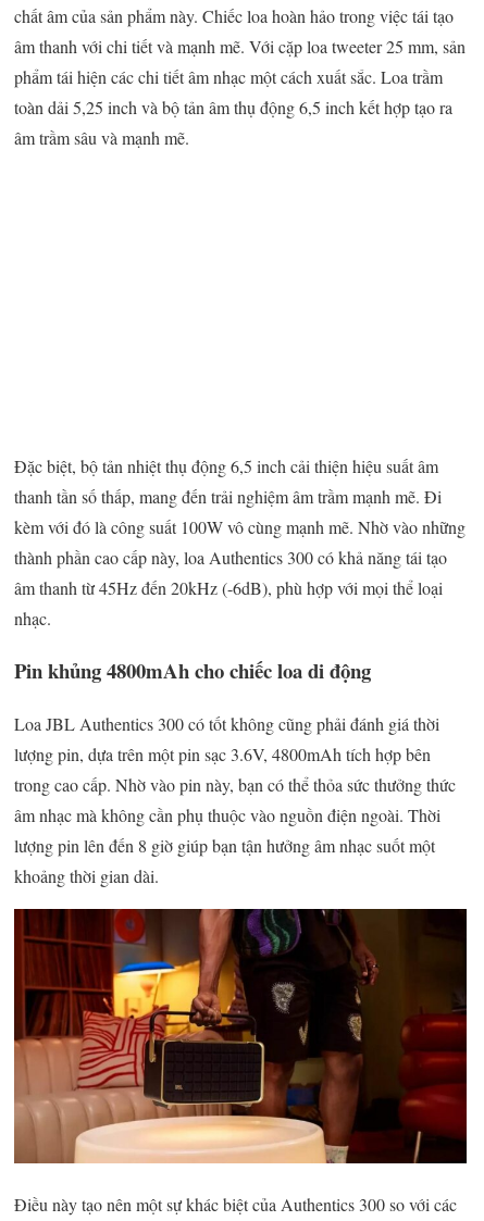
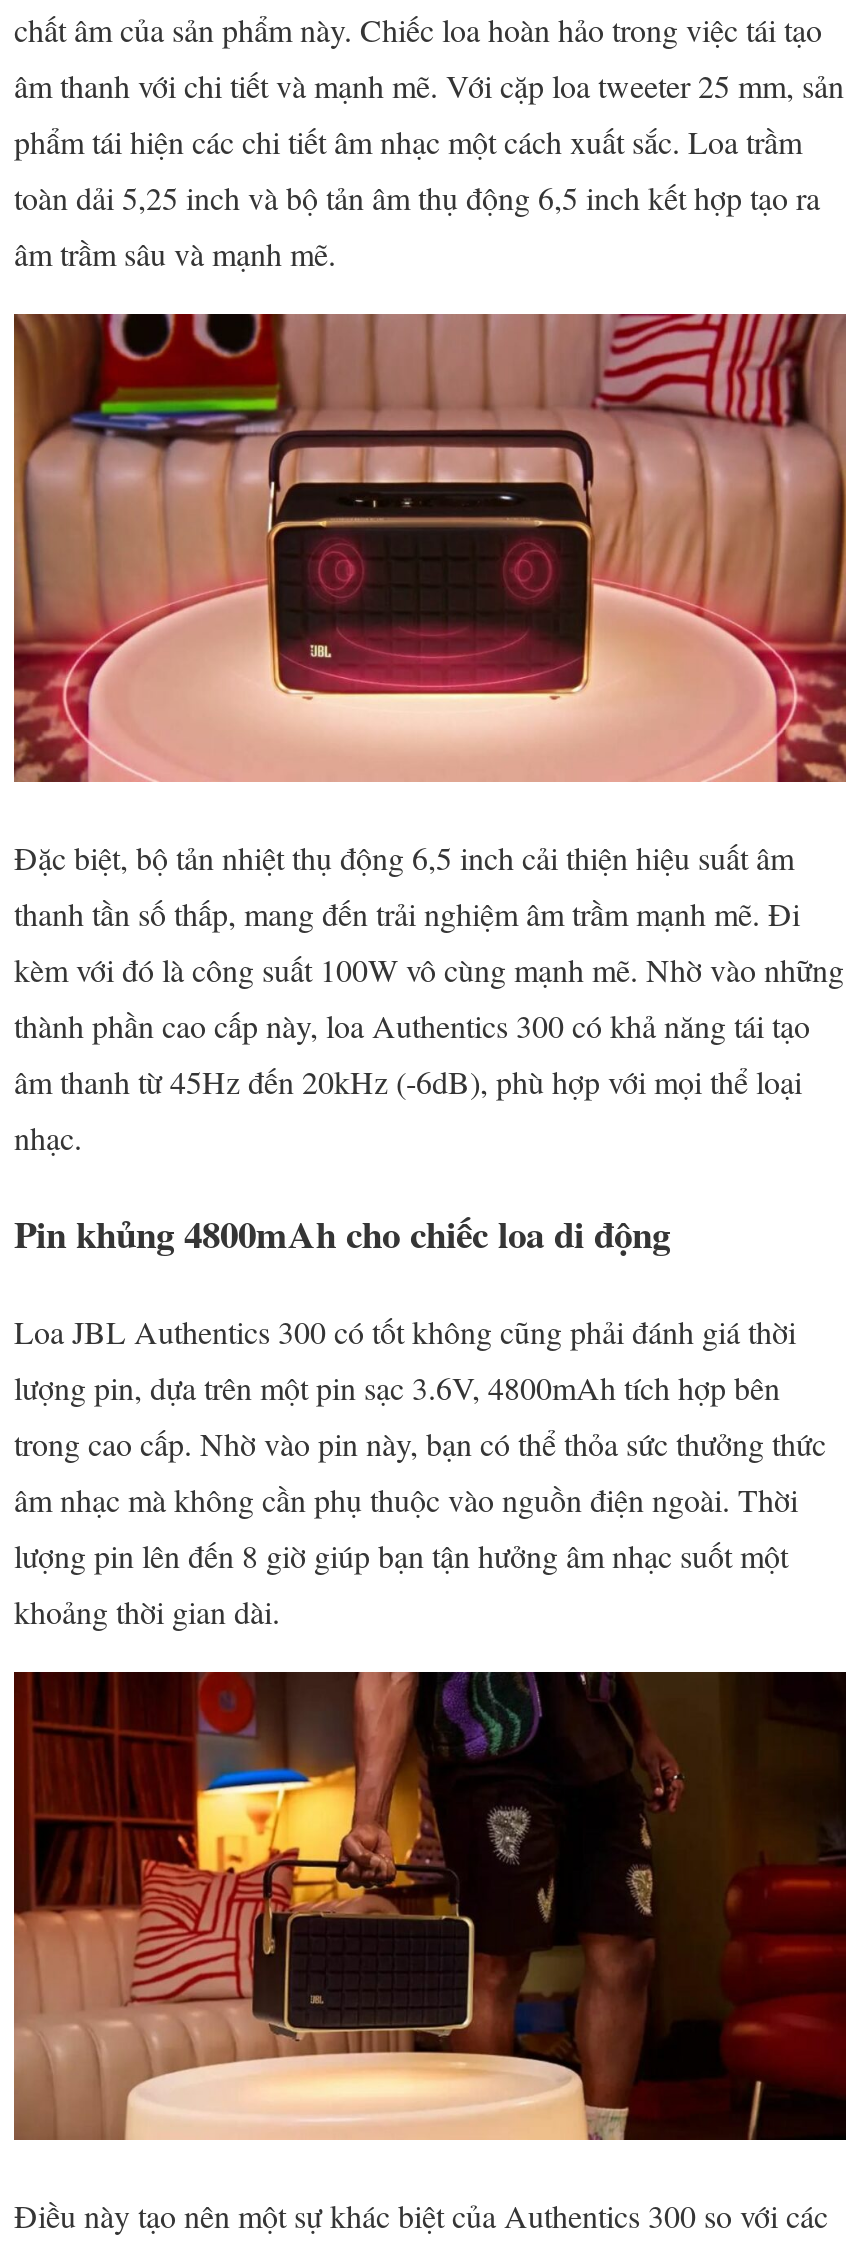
+ [image]
